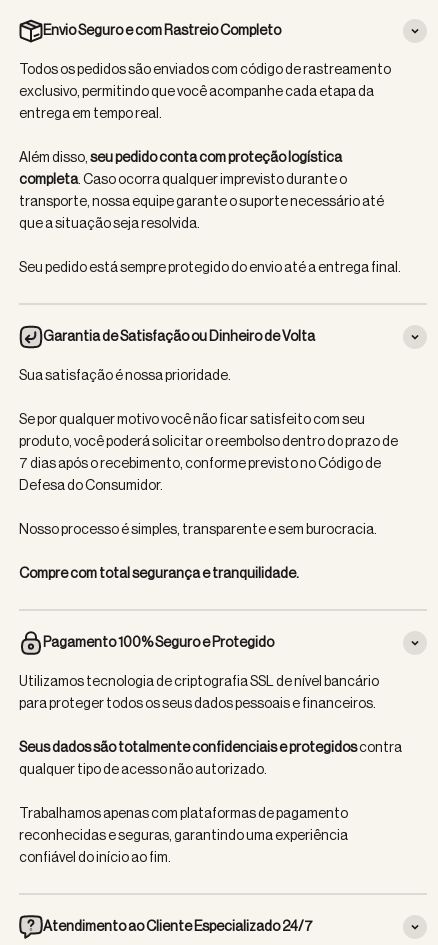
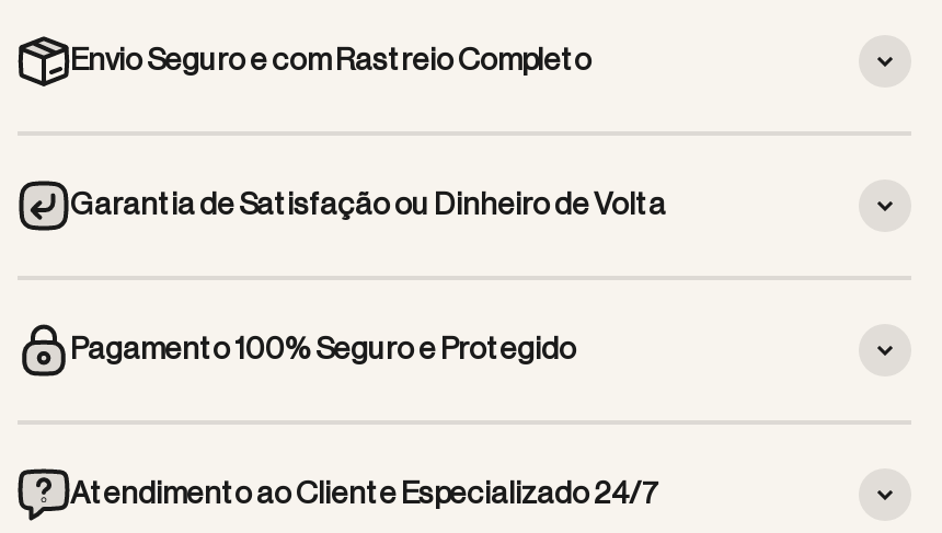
- Todos os pedidos são enviados com código de rastreamento
- exclusivo, permitindo que você acompanhe cada etapa da
- entrega em tempo real.
- Além disso, seu pedido conta com proteção logística
- completa. Caso ocorra qualquer imprevisto durante o
- transporte, nossa equipe garante o suporte necessário até
- que a situação seja resolvida.
- Seu pedido está sempre protegido do envio até a entrega final.

- Sua satisfação é nossa prioridade.
- Se por qualquer motivo você não ficar satisfeito com seu
- produto, você poderá solicitar o reembolso dentro do prazo de
- 7 dias após o recebimento, conforme previsto no Código de
- Defesa do Consumidor.
- Nosso processo é simples, transparente e sem burocracia.
- Compre com total segurança e tranquilidade.

- Utilizamos tecnologia de criptografia SSL de nível bancário
- para proteger todos os seus dados pessoais e financeiros.
- Seus dados são totalmente confidenciais e protegidoscontra
- qualquer tipo de acesso não autorizado.
- Trabalhamos apenas com plataformas de pagamento
- reconhecidas e seguras, garantindo uma experiência
- confiável do início ao fim.
